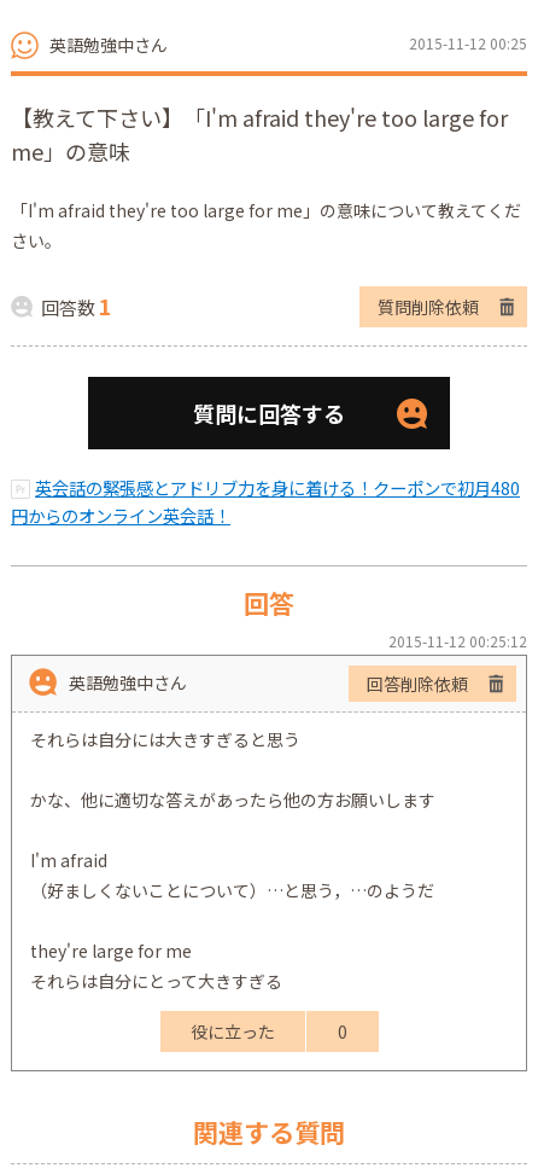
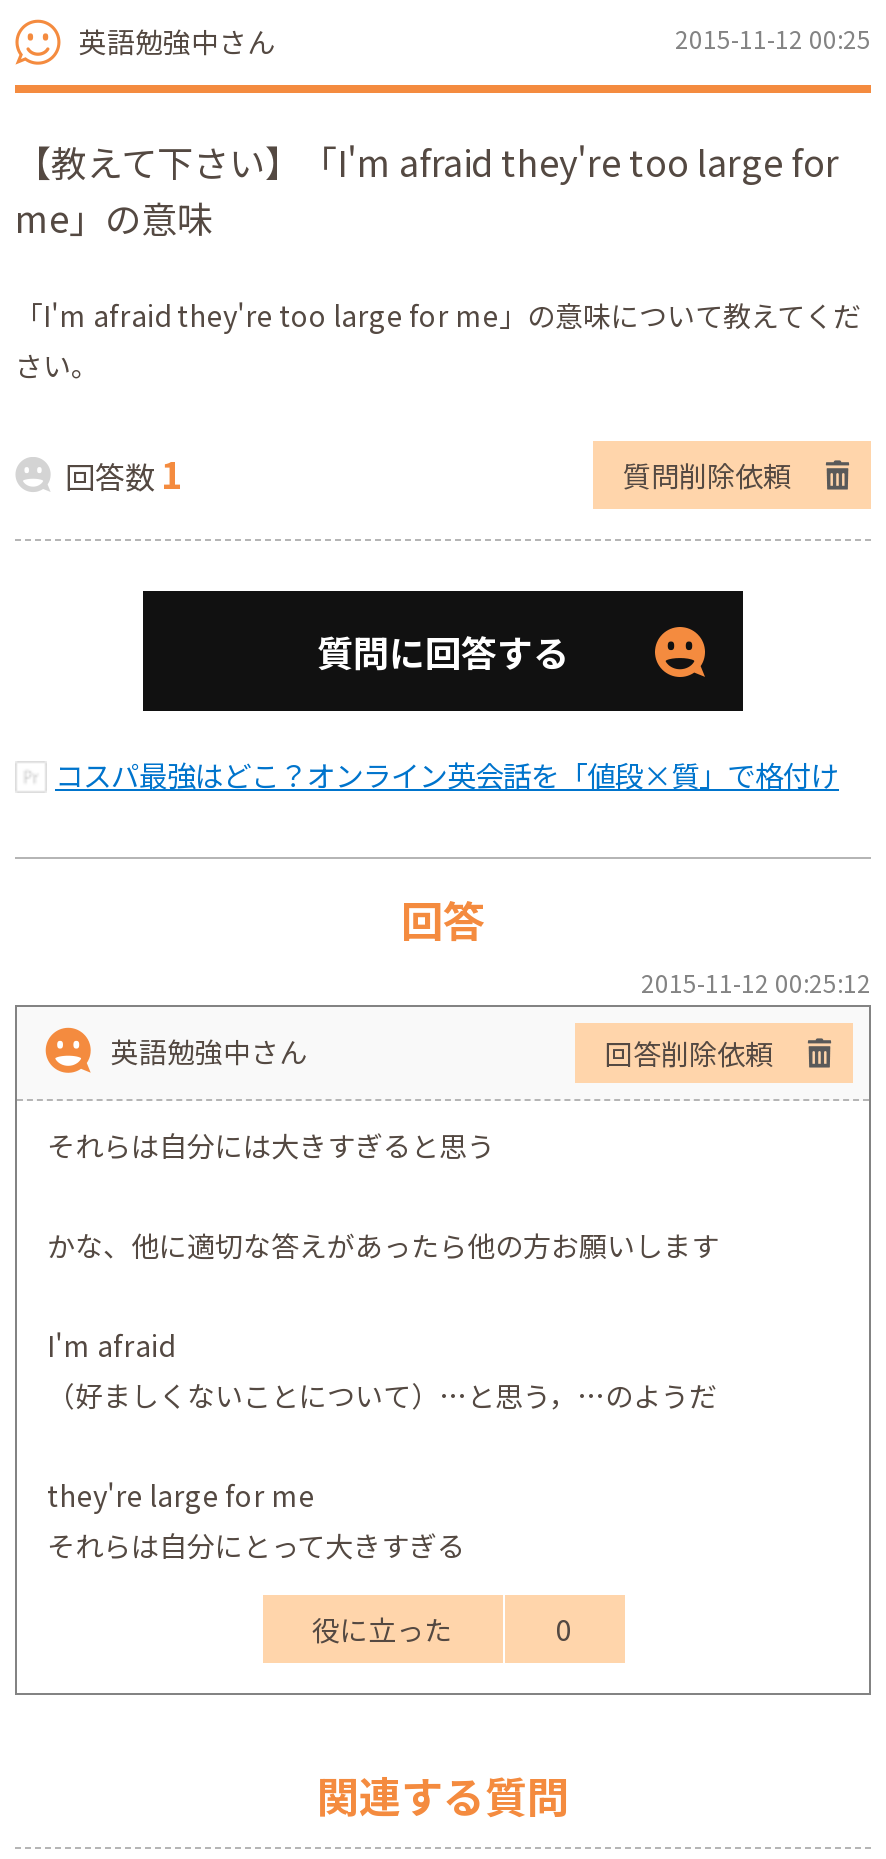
- 英会話の緊張感とアドリブ力を身に着ける！クーポンで初月480
- 円からのオンライン英会話！
+ コスパ最強はどこ？オンライン英会話を「値段×質」で格付け
